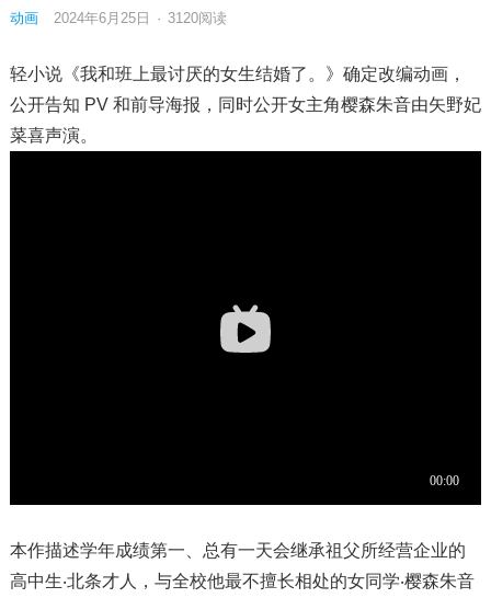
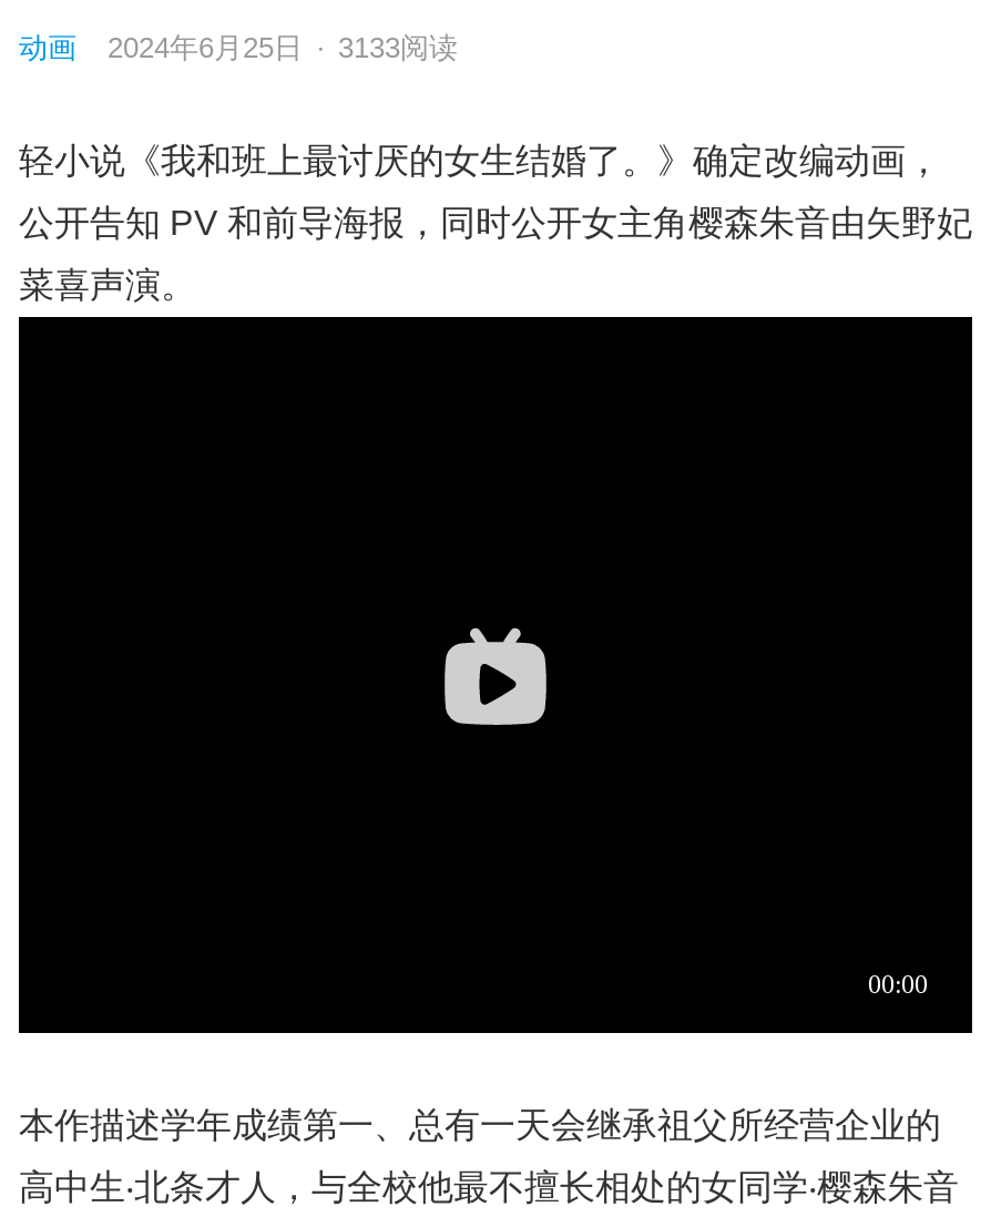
- 动画 2024年6月25日 · 3120阅读
+ 动画 2024年6月25日 · 3133阅读
